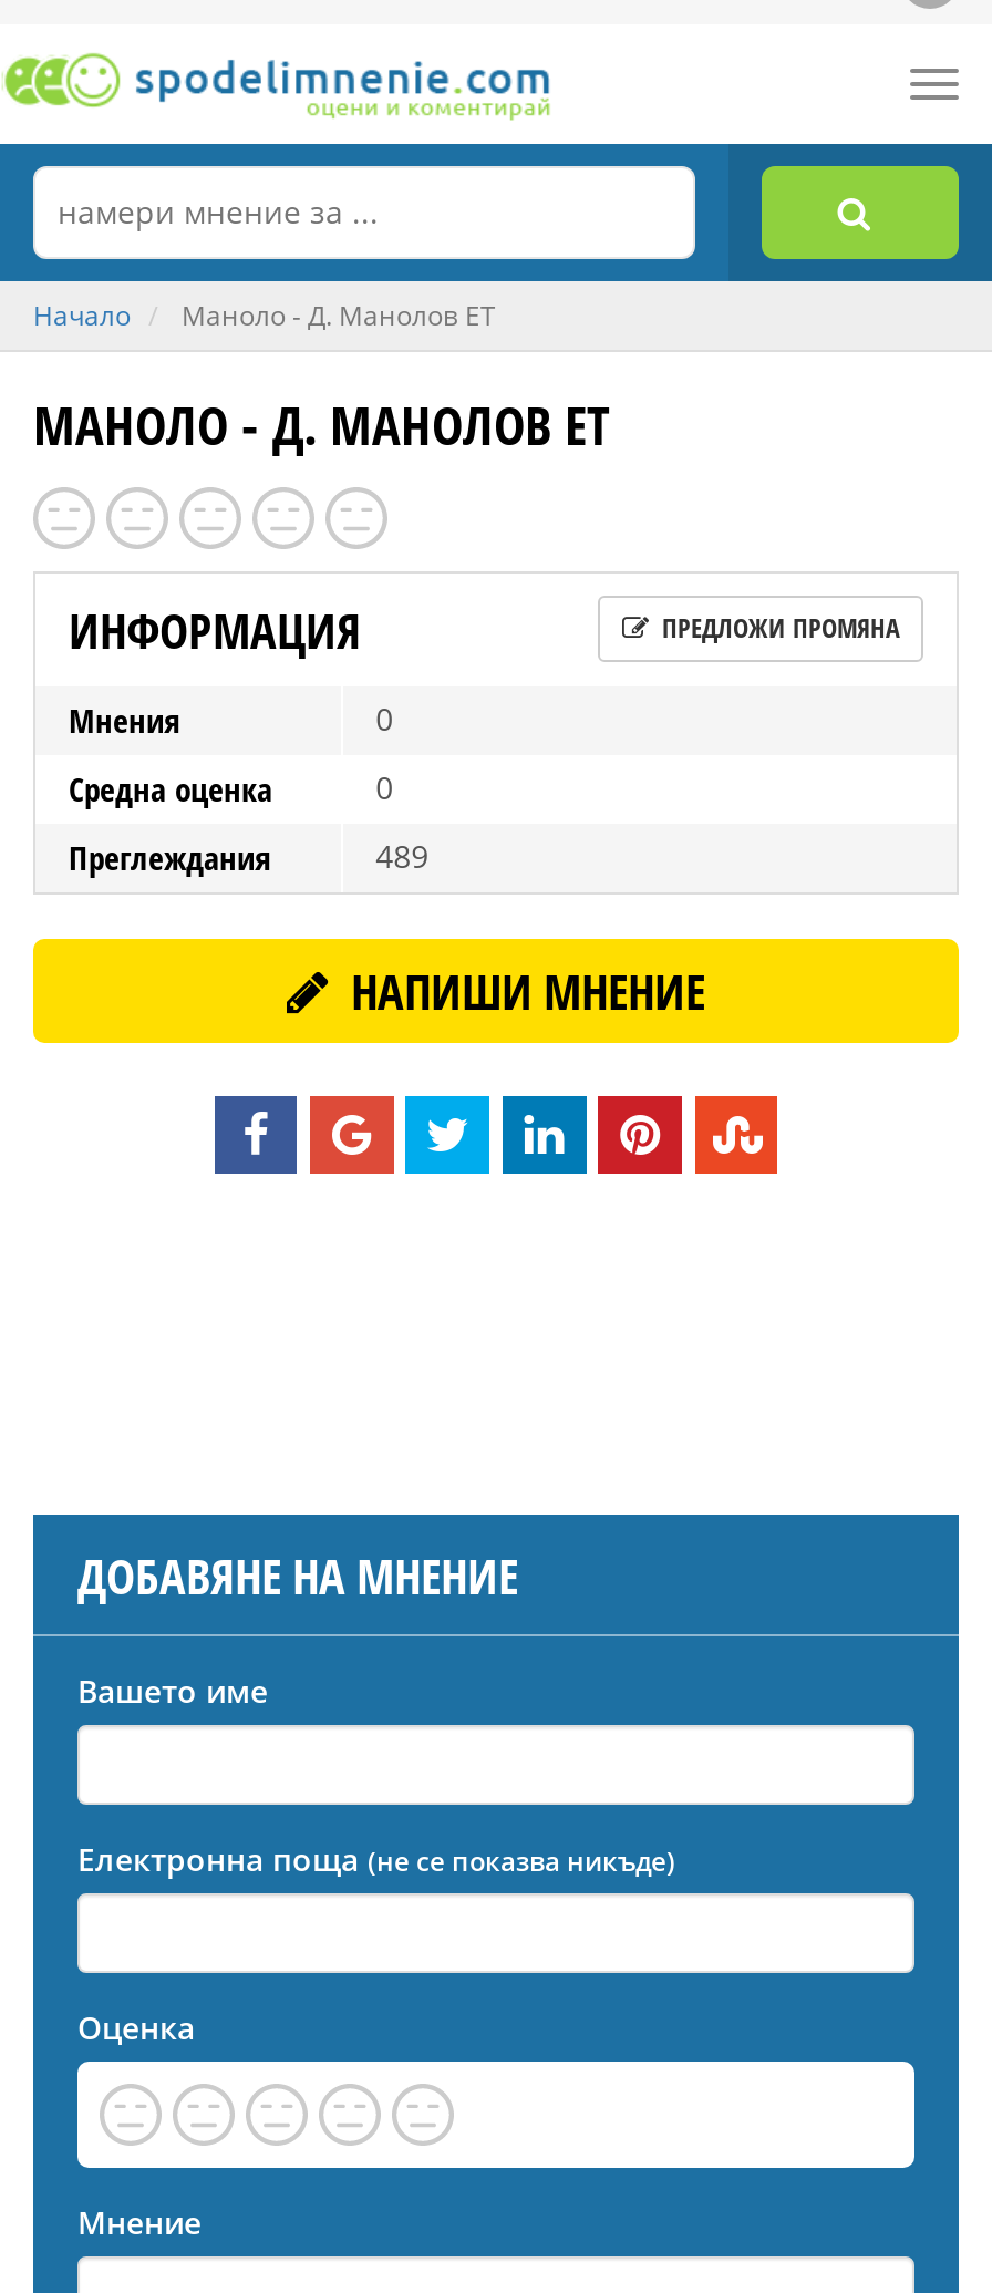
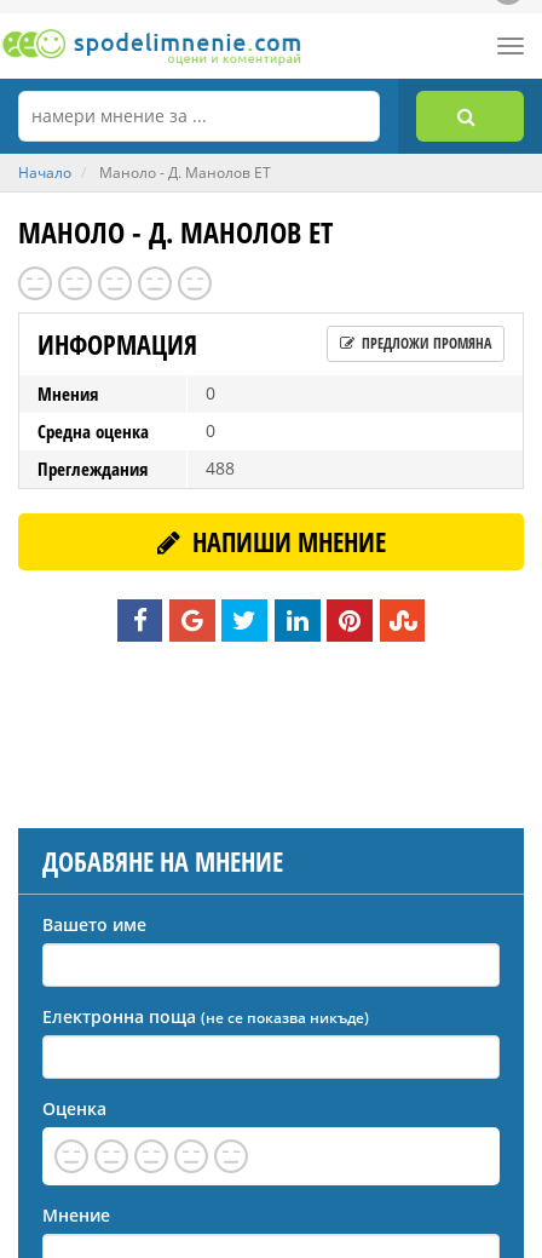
- 489
+ 488
